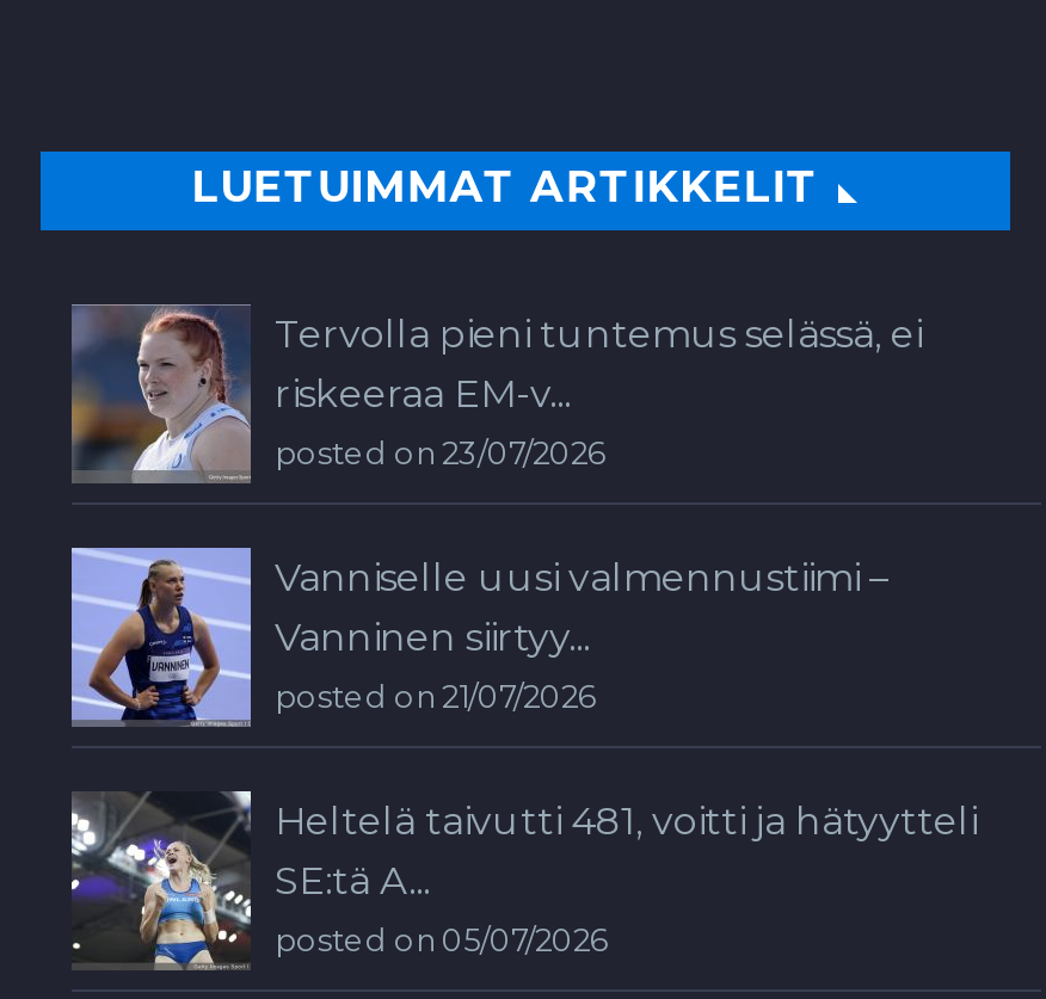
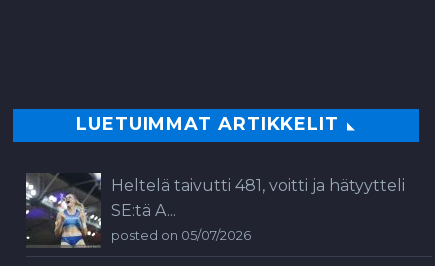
moved down: LUETUIMMAT ARTIKKELIT

- [image]
- Tervolla pieni tuntemus selässä, ei
- riskeeraa EM-v...
- posted on 23/07/2026
- Vanniselle uusi valmennustiimi –
- Vanninen siirtyy...
- posted on 21/07/2026

- [image]
